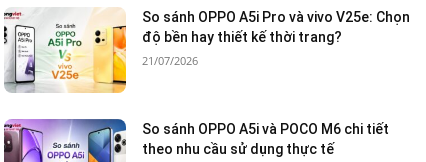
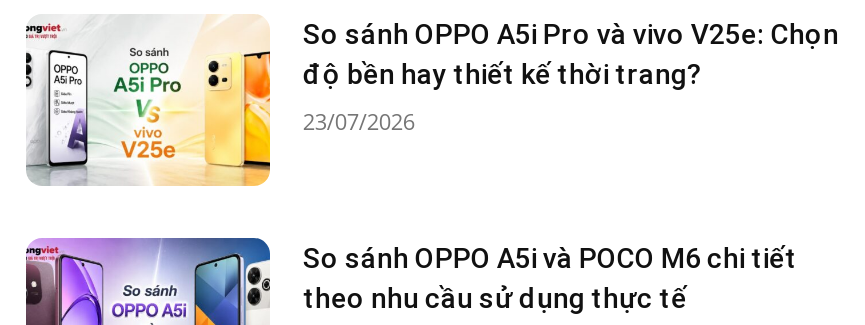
- 21/07/2026
+ 23/07/2026
